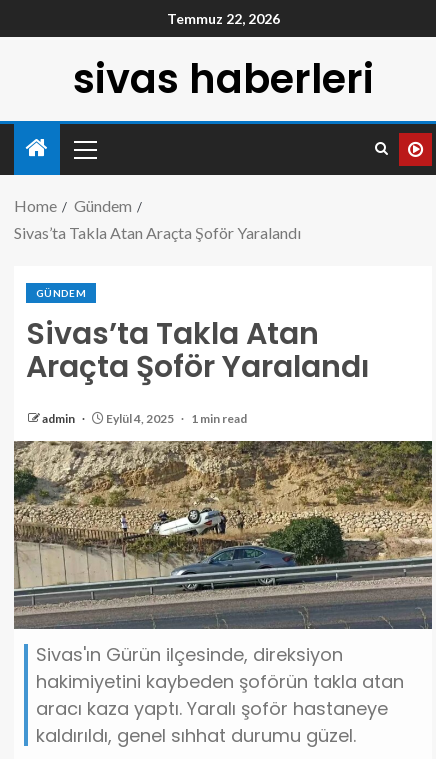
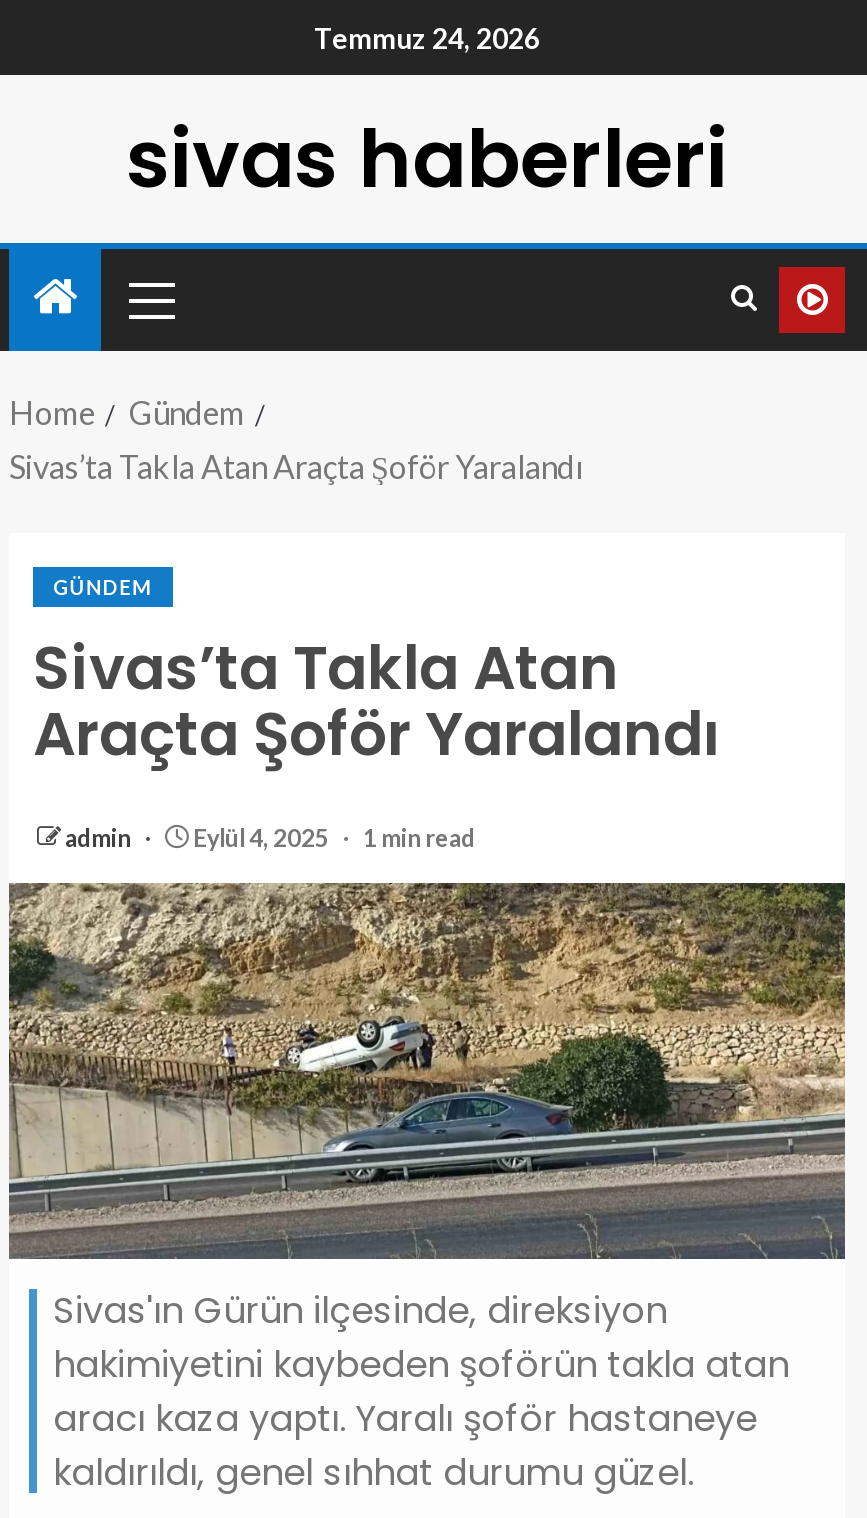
- Temmuz 22, 2026
+ Temmuz 24, 2026
